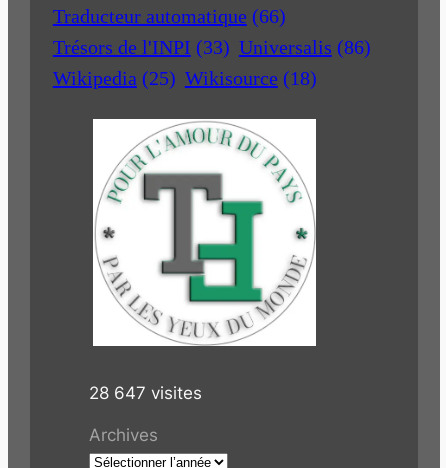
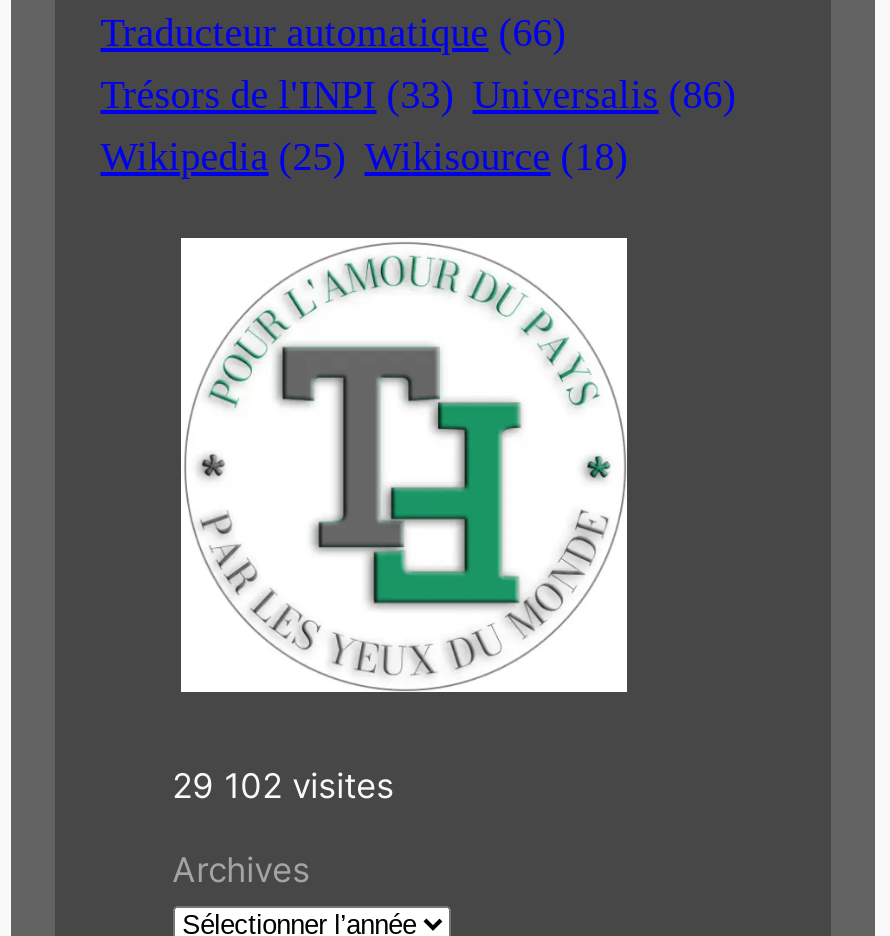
- 28 647 visites
+ 29 102 visites
